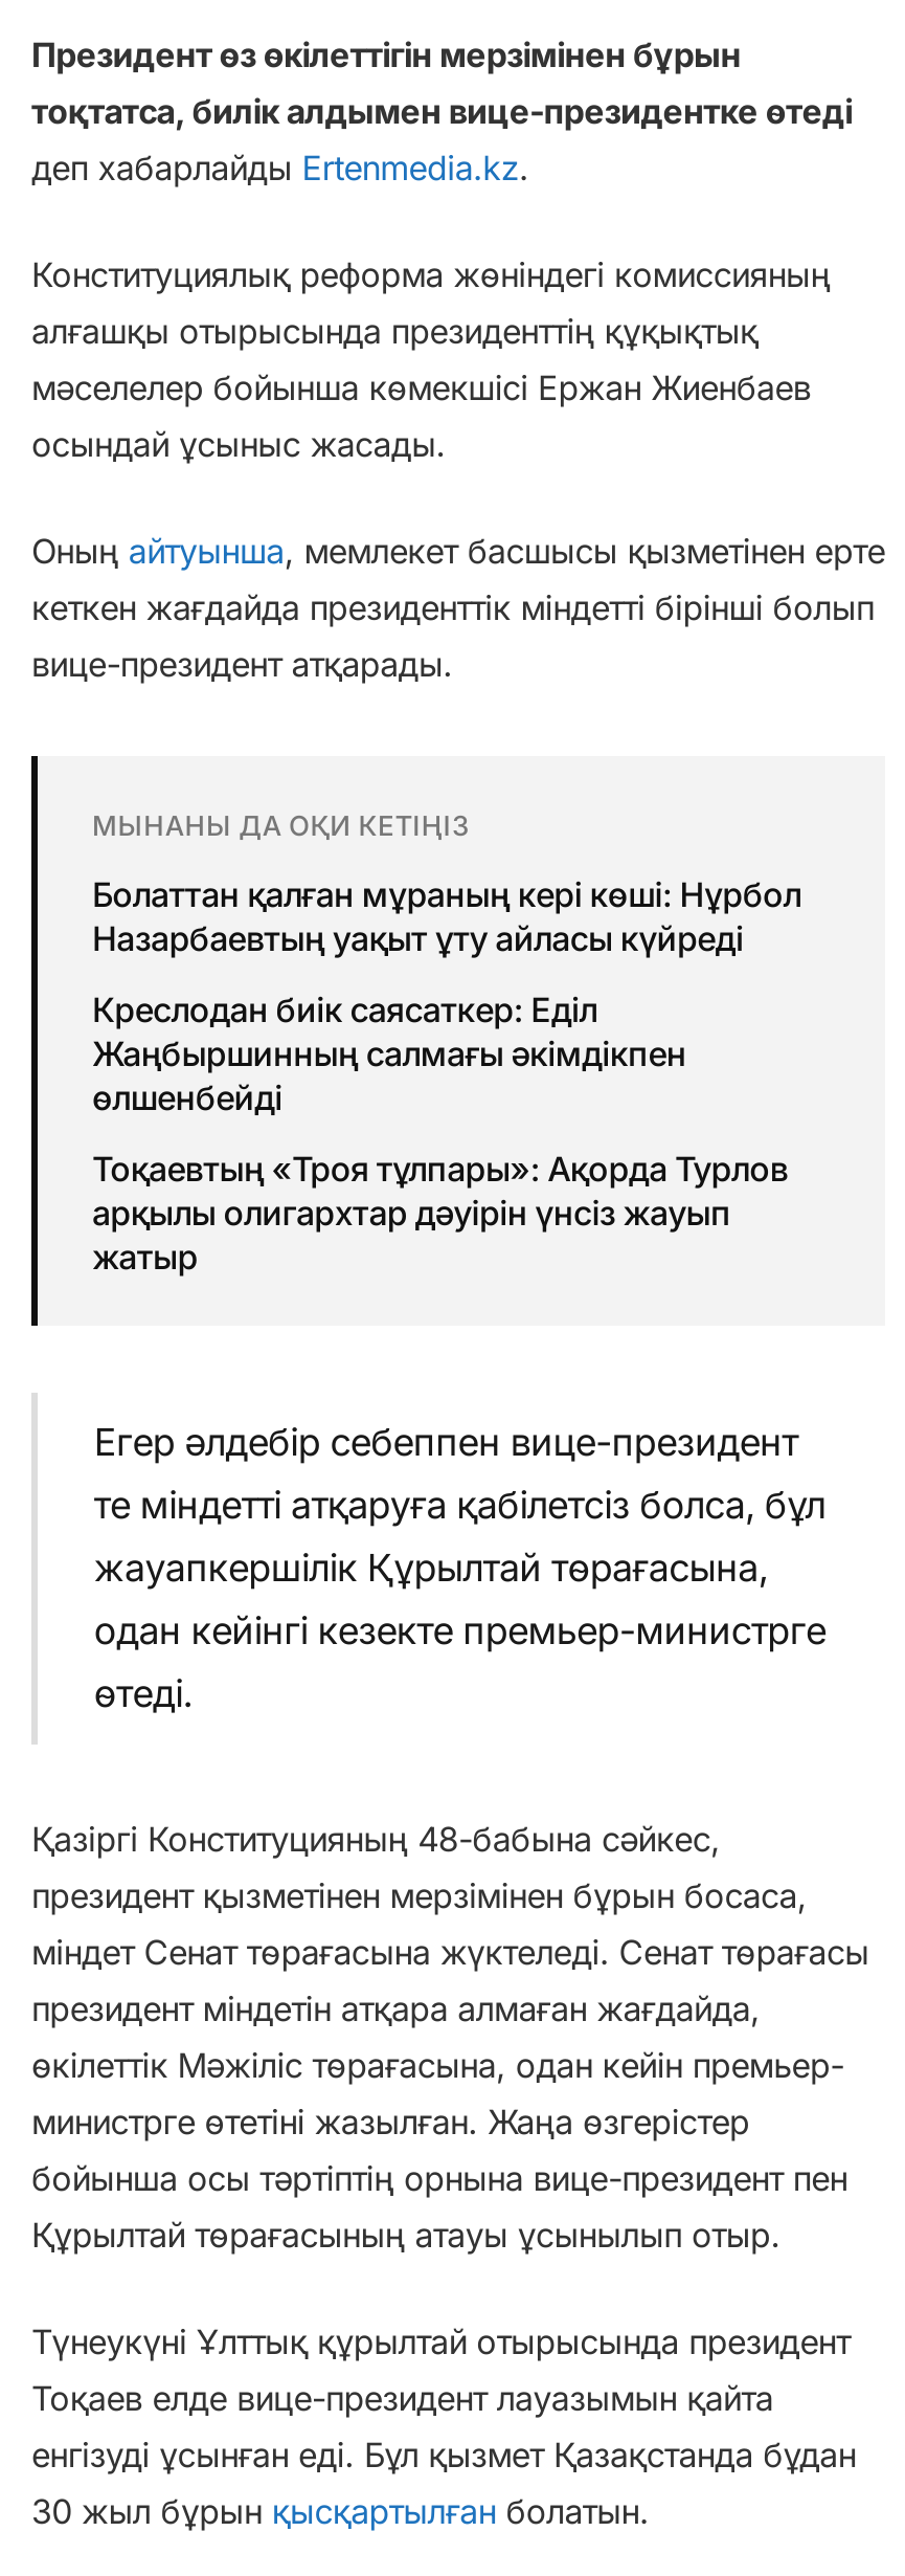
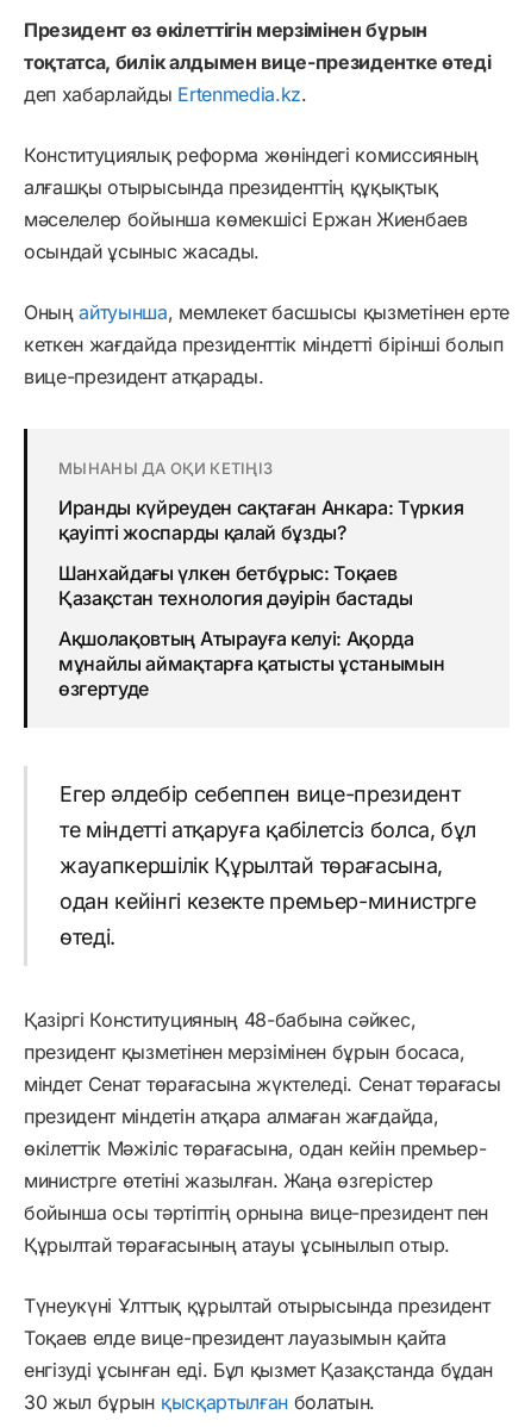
- Болаттан қалған мұраның кері көші: Нұрбол
- Назарбаевтың уақыт ұту айласы күйреді
+ Иранды күйреуден сақтаған Анкара: Түркия
+ қауіпті жоспарды қалай бұзды?

- Креслодан биік саясаткер: Еділ
- Жаңбыршинның салмағы әкімдікпен
- өлшенбейді
+ Шанхайдағы үлкен бетбұрыс: Тоқаев
+ Қазақстан технология дәуірін бастады

- Тоқаевтың «Троя тұлпары»: Ақорда Турлов
- арқылы олигархтар дәуірін үнсіз жауып
- жатыр
+ Ақшолақовтың Атырауға келуі: Ақорда
+ мұнайлы аймақтарға қатысты ұстанымын
+ өзгертуде
